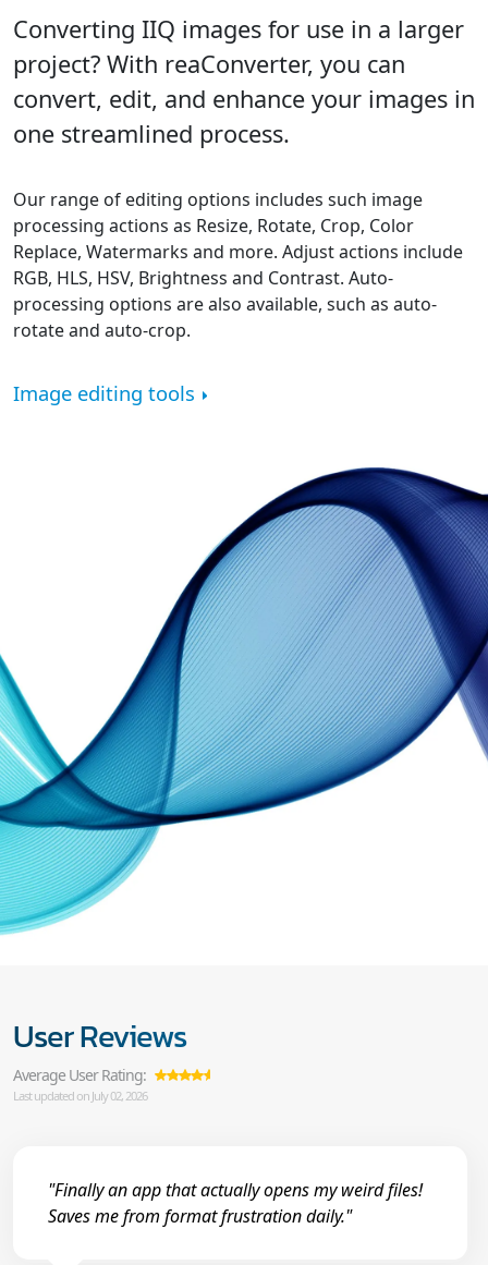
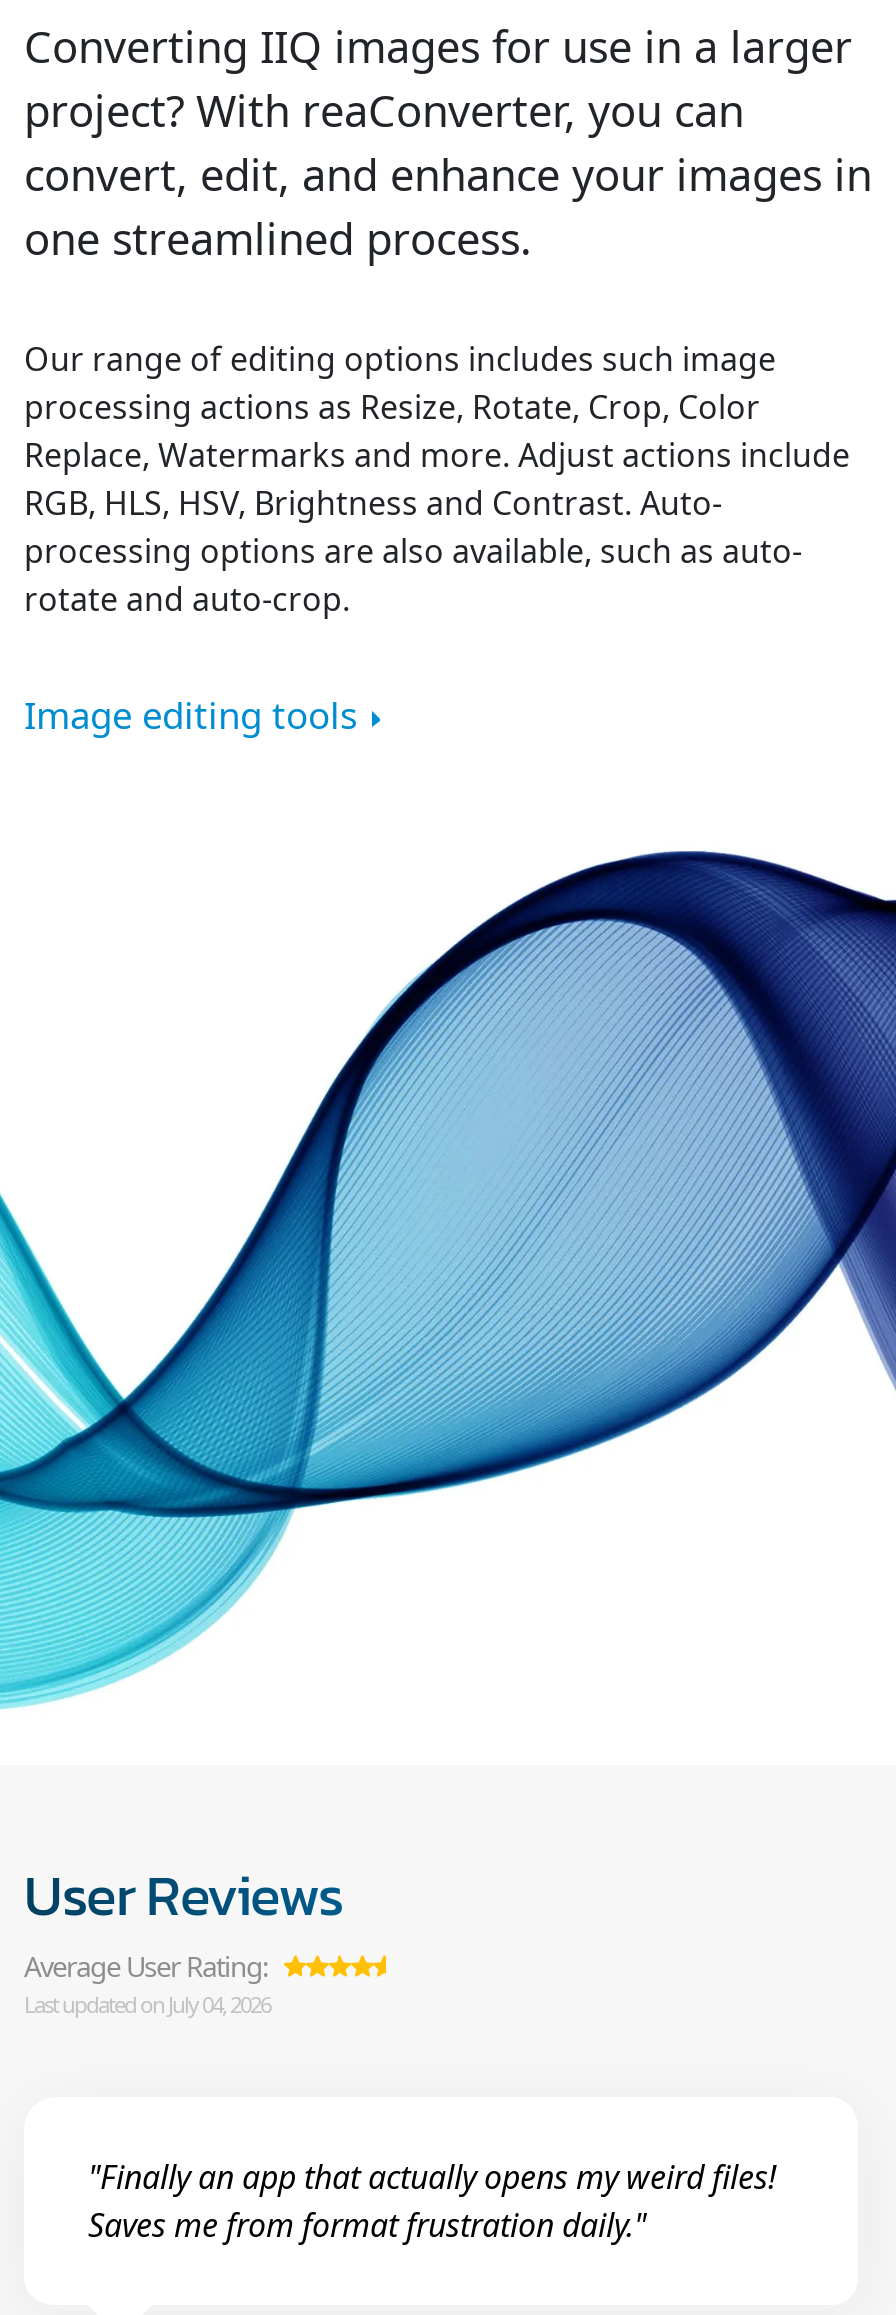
- Last updated on July 02, 2026
+ Last updated on July 04, 2026
